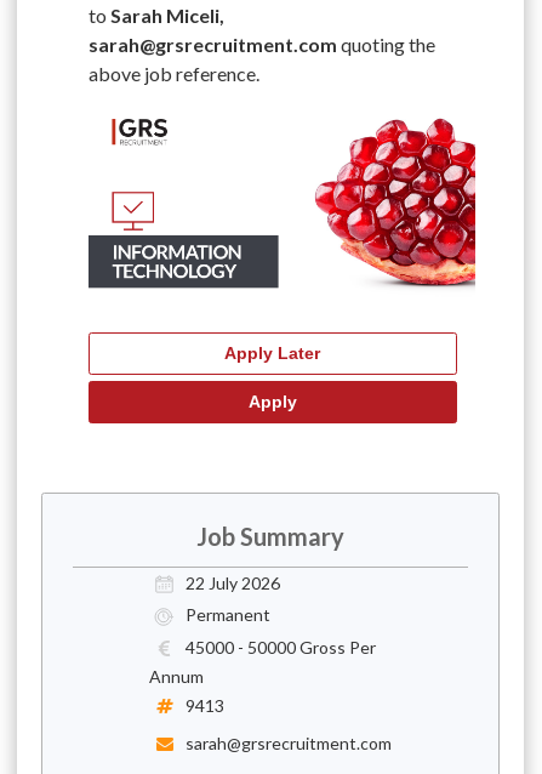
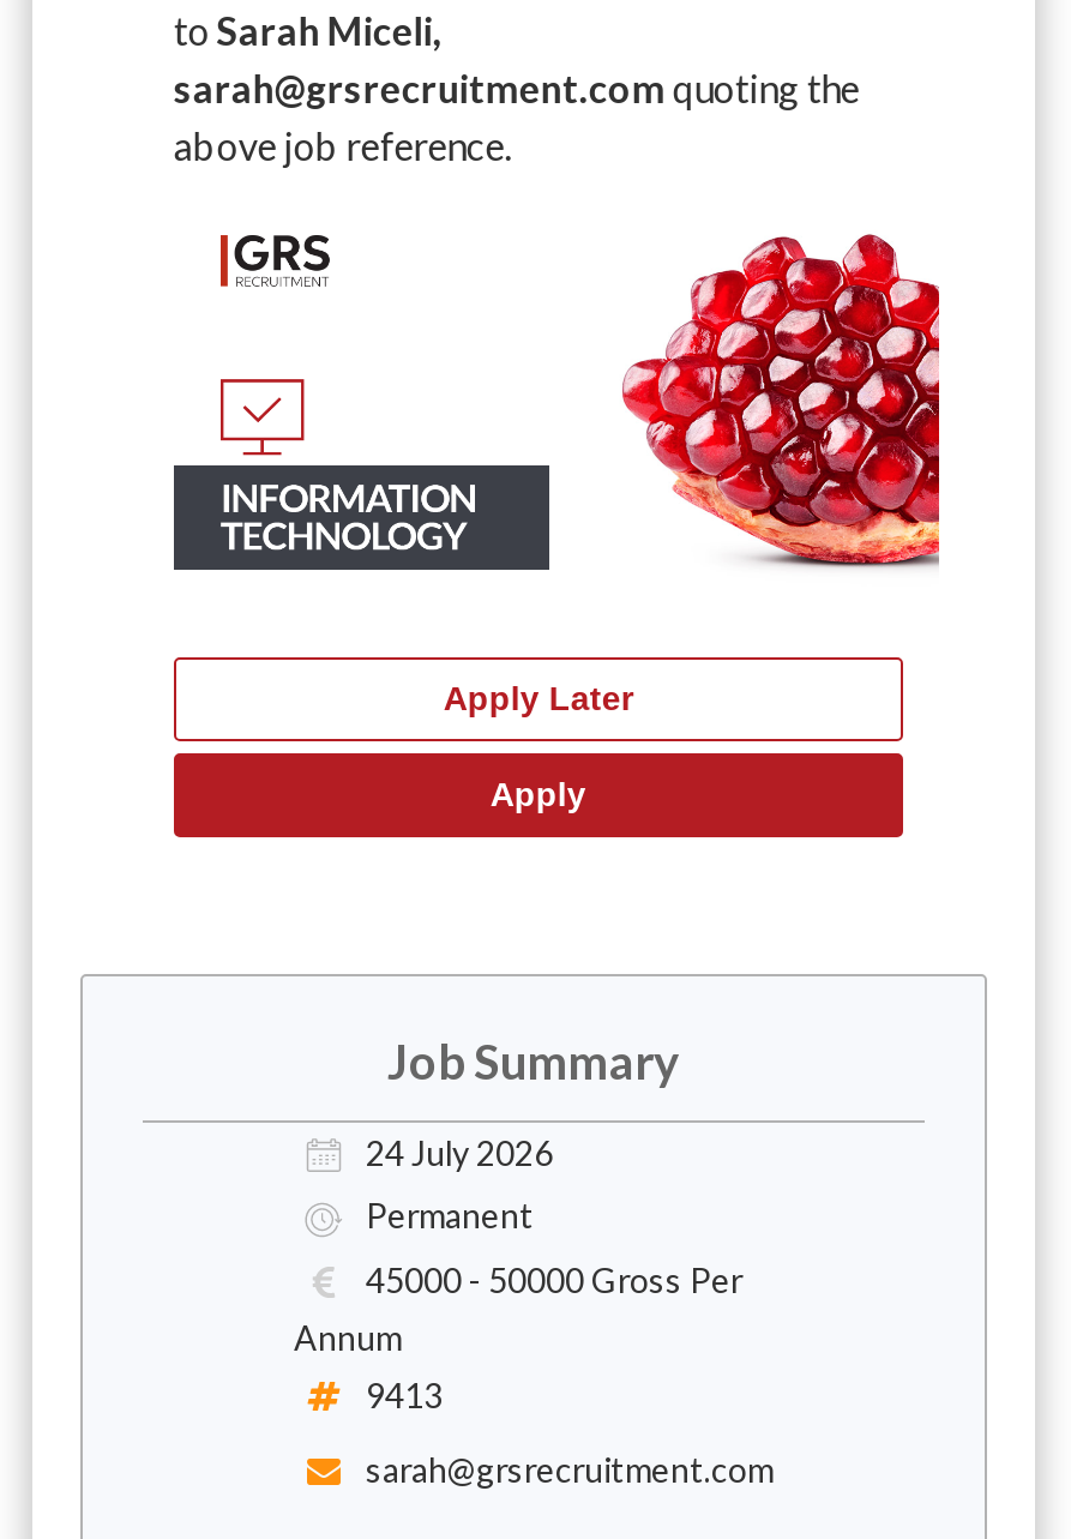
- 22 July 2026
+ 24 July 2026
